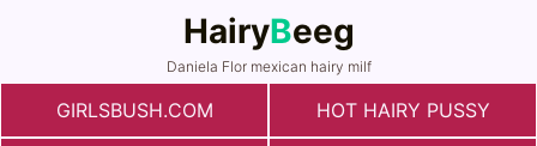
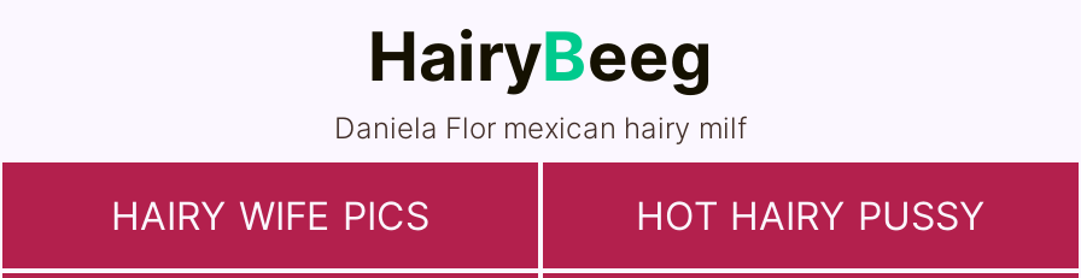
- GIRLSBUSH.COM
+ HAIRY WIFE PICS
